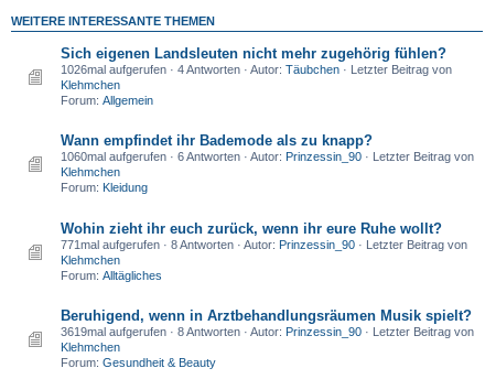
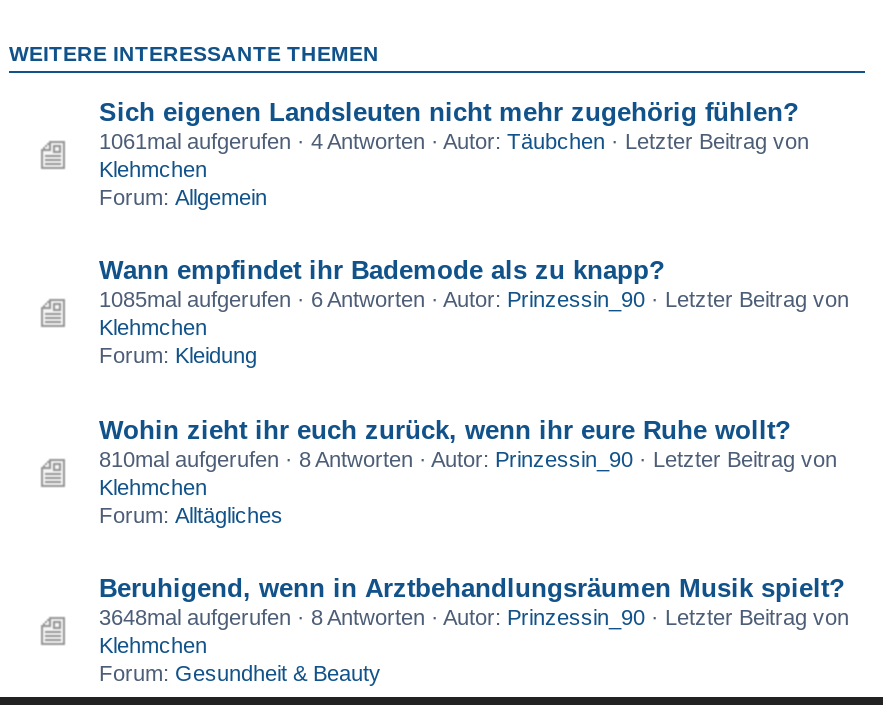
- 1026mal aufgerufen · 4 Antworten · Autor: Täubchen · Letzter Beitrag von
+ 1061mal aufgerufen · 4 Antworten · Autor: Täubchen · Letzter Beitrag von

- 1060mal aufgerufen · 6 Antworten · Autor: Prinzessin_90 · Letzter Beitrag von
+ 1085mal aufgerufen · 6 Antworten · Autor: Prinzessin_90 · Letzter Beitrag von

- 771mal aufgerufen · 8 Antworten · Autor: Prinzessin_90 · Letzter Beitrag von
+ 810mal aufgerufen · 8 Antworten · Autor: Prinzessin_90 · Letzter Beitrag von

- 3619mal aufgerufen · 8 Antworten · Autor: Prinzessin_90 · Letzter Beitrag von
+ 3648mal aufgerufen · 8 Antworten · Autor: Prinzessin_90 · Letzter Beitrag von
